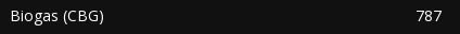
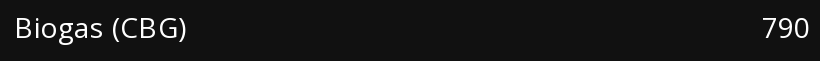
- 787
+ 790
